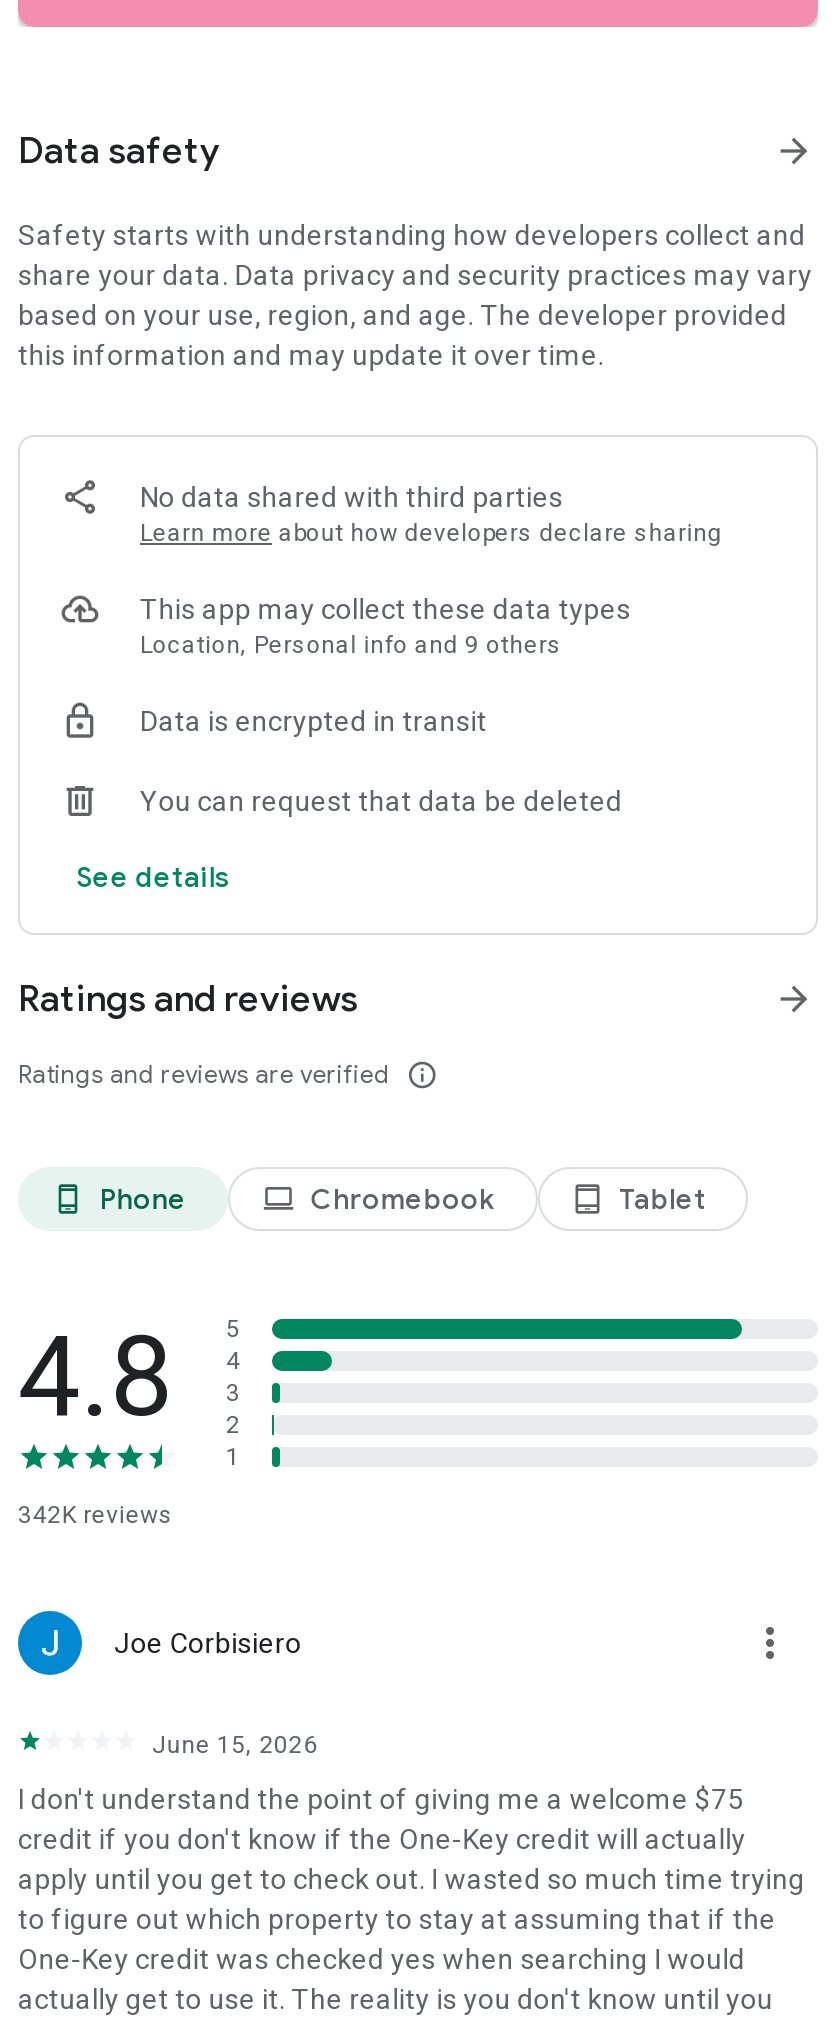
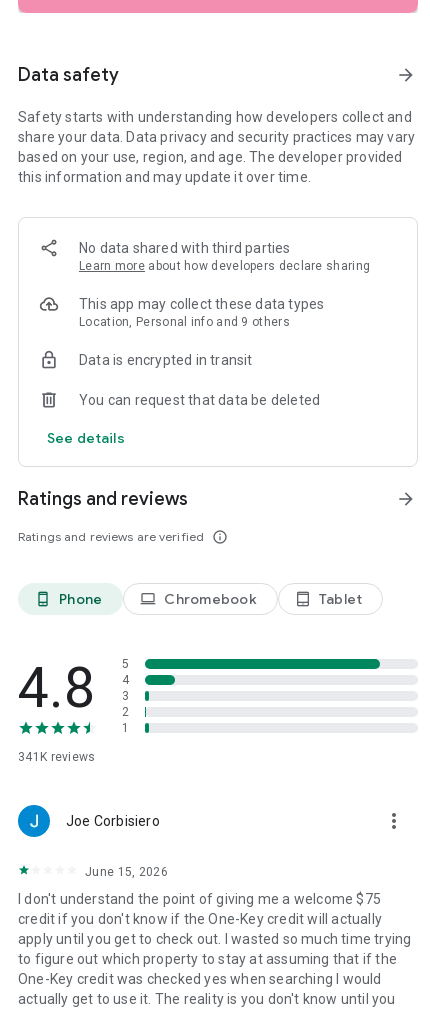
- 342K reviews
+ 341K reviews
